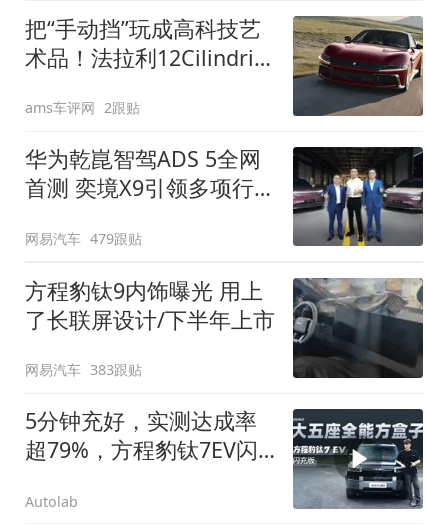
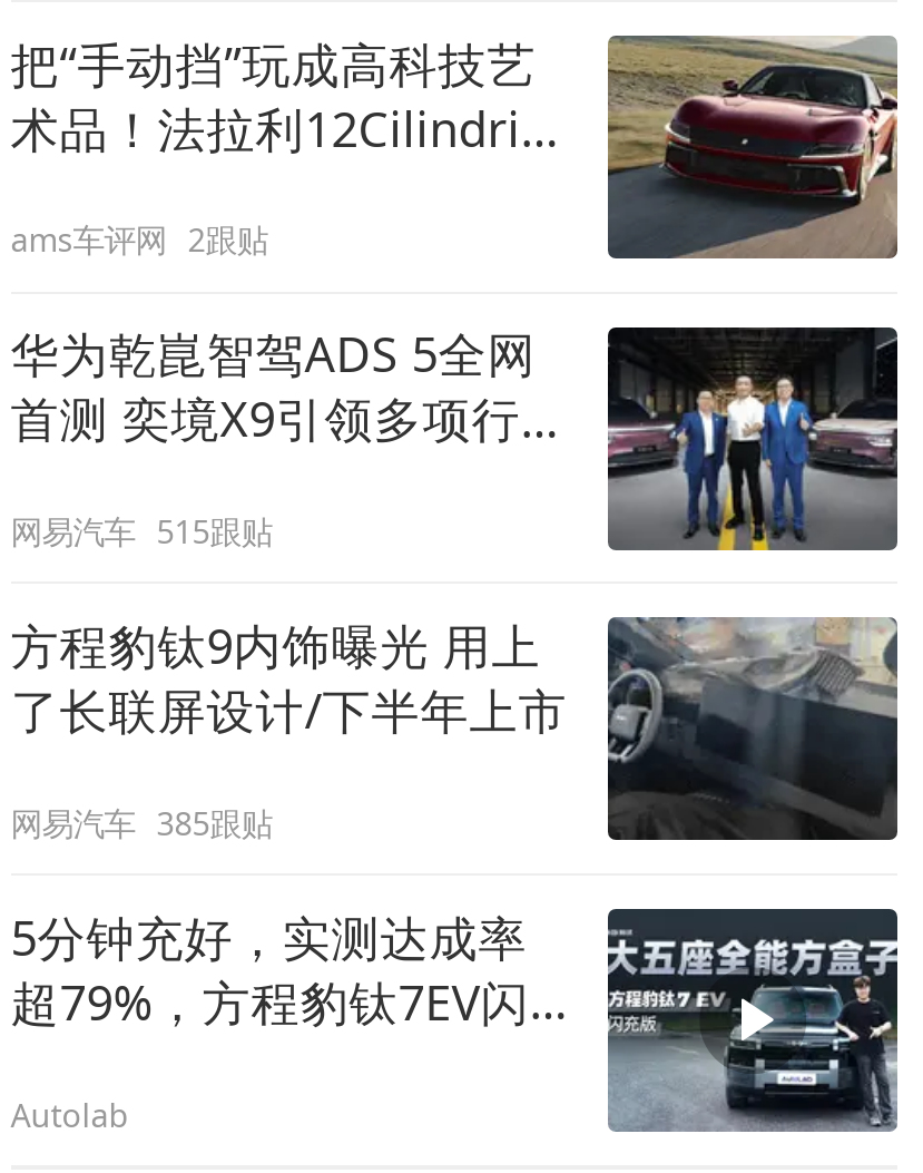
- 网易汽车 479跟贴
+ 网易汽车 515跟贴

- 网易汽车 383跟贴
+ 网易汽车 385跟贴
